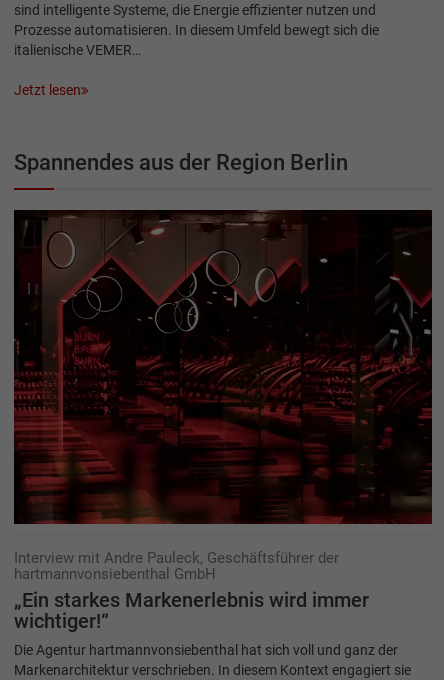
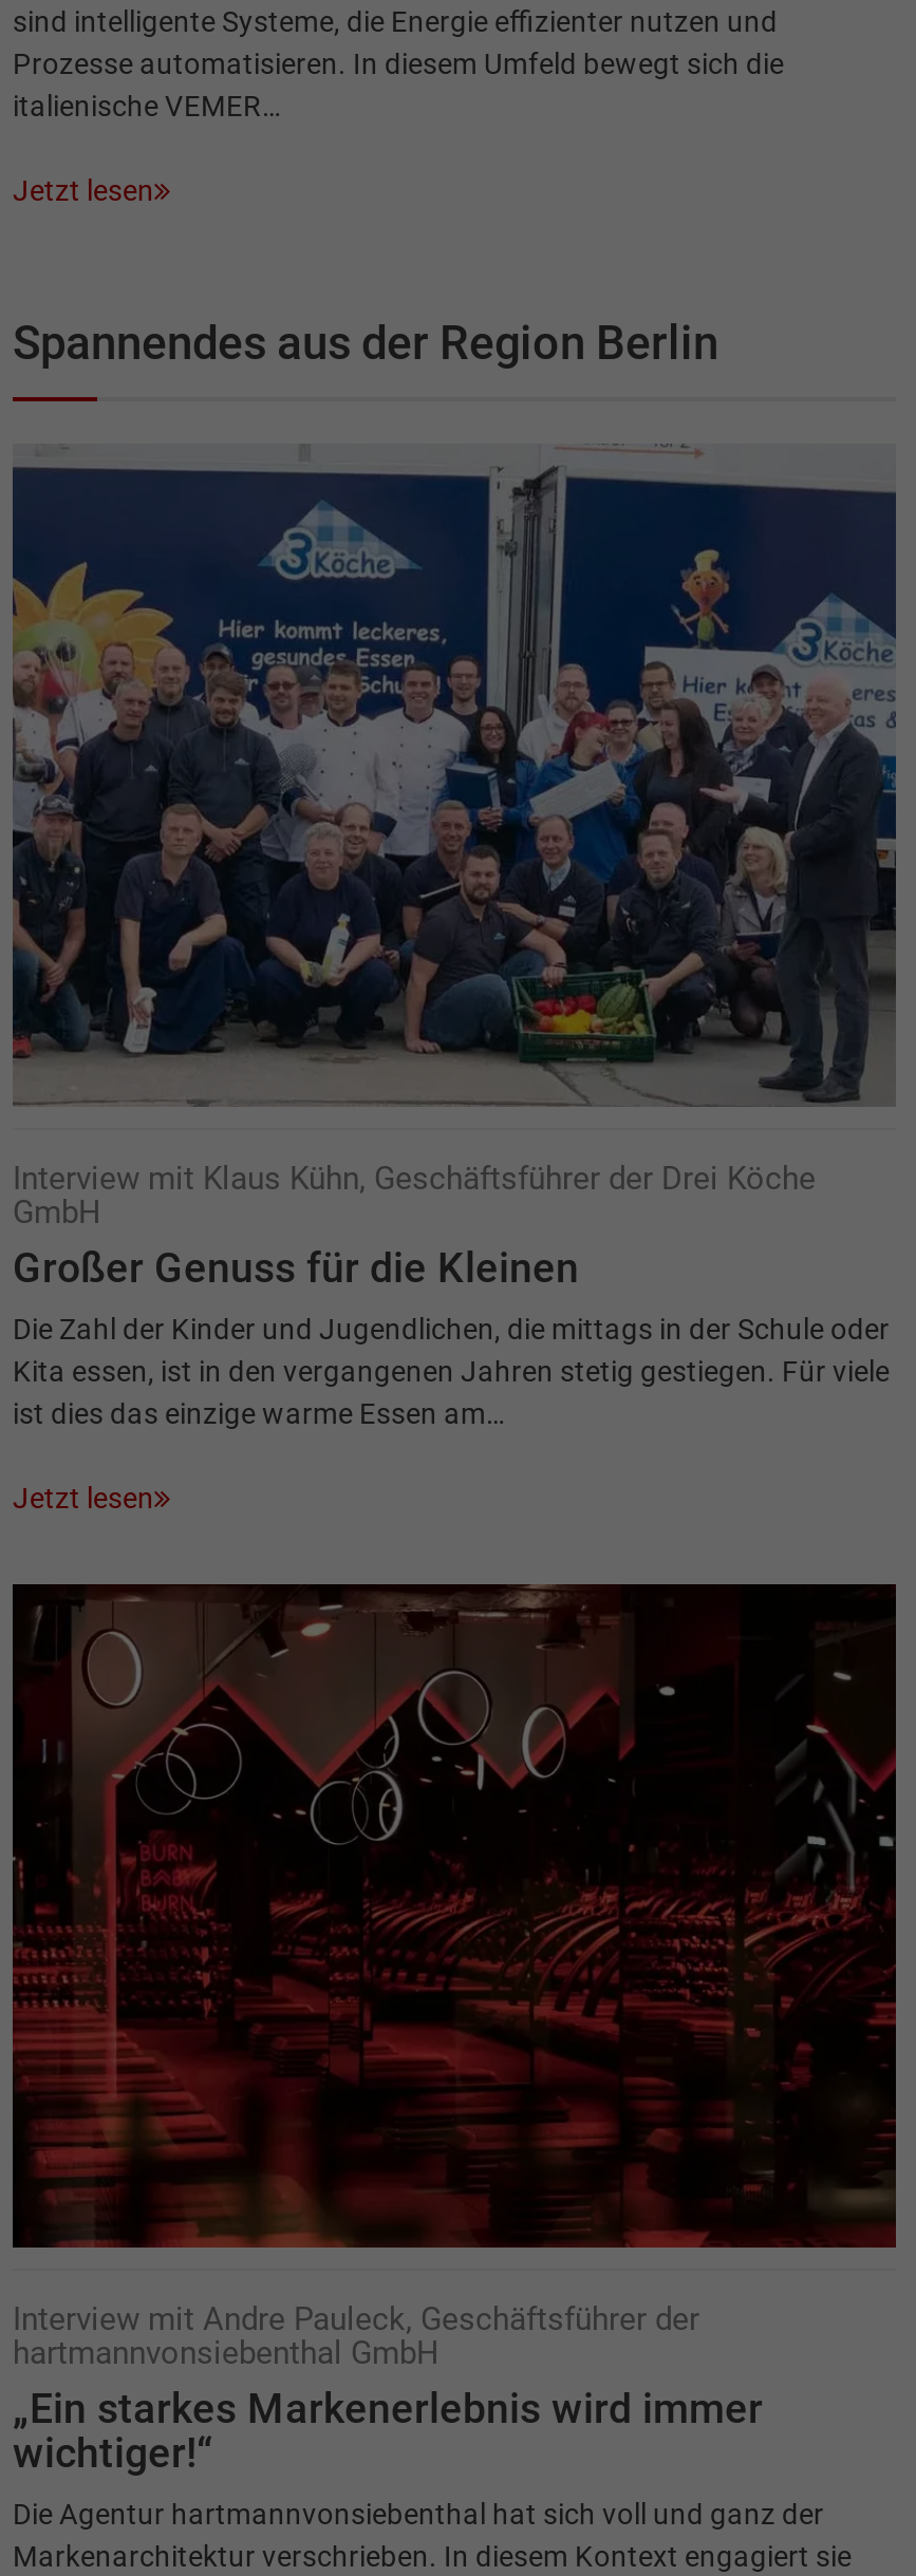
+ [image]
+ Interview mit Klaus Kühn, Geschäftsführer der Drei Köche
+ GmbH
+ Großer Genuss für die Kleinen
+ Die Zahl der Kinder und Jugendlichen, die mittags in der Schule oder
+ Kita essen, ist in den vergangenen Jahren stetig gestiegen. Für viele
+ ist dies das einzige warme Essen am…
+ Jetzt lesen
